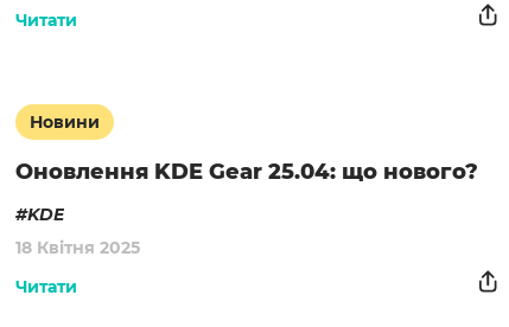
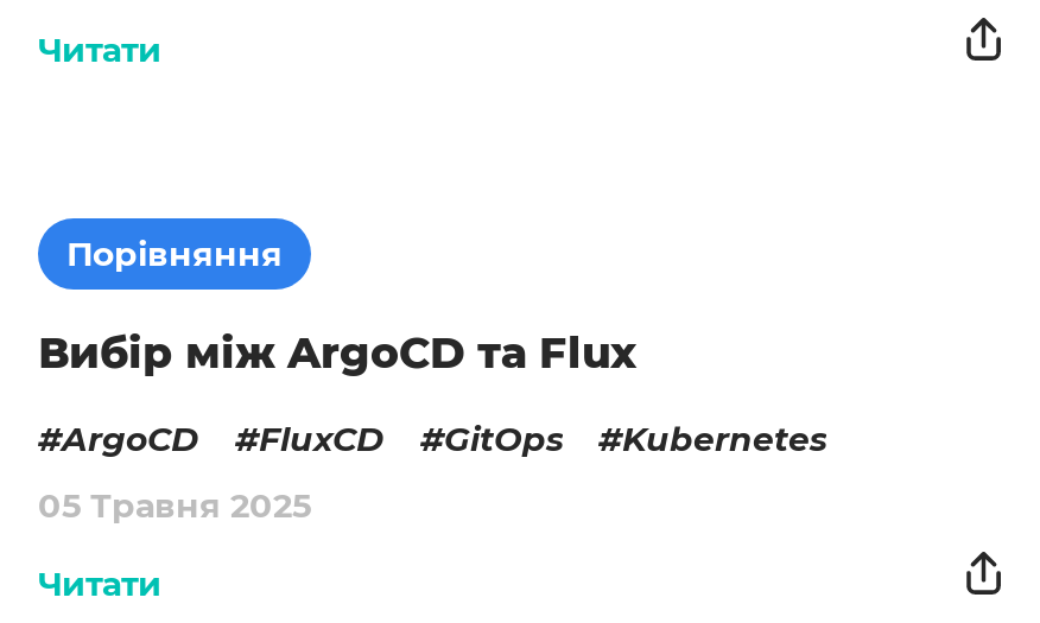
- Новини
+ Порівняння

- Оновлення KDE Gear 25.04: що нового?
+ Вибір між ArgoCD та Flux

- KDE
+ ArgoCD
+ FluxCD
+ GitOps
+ Kubernetes

- 18 Квітня 2025
+ 05 Травня 2025
